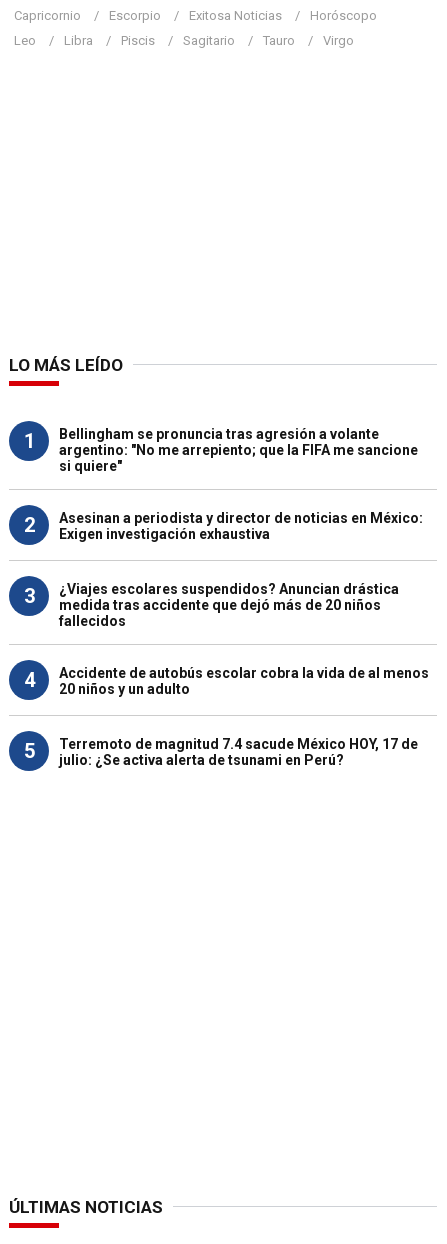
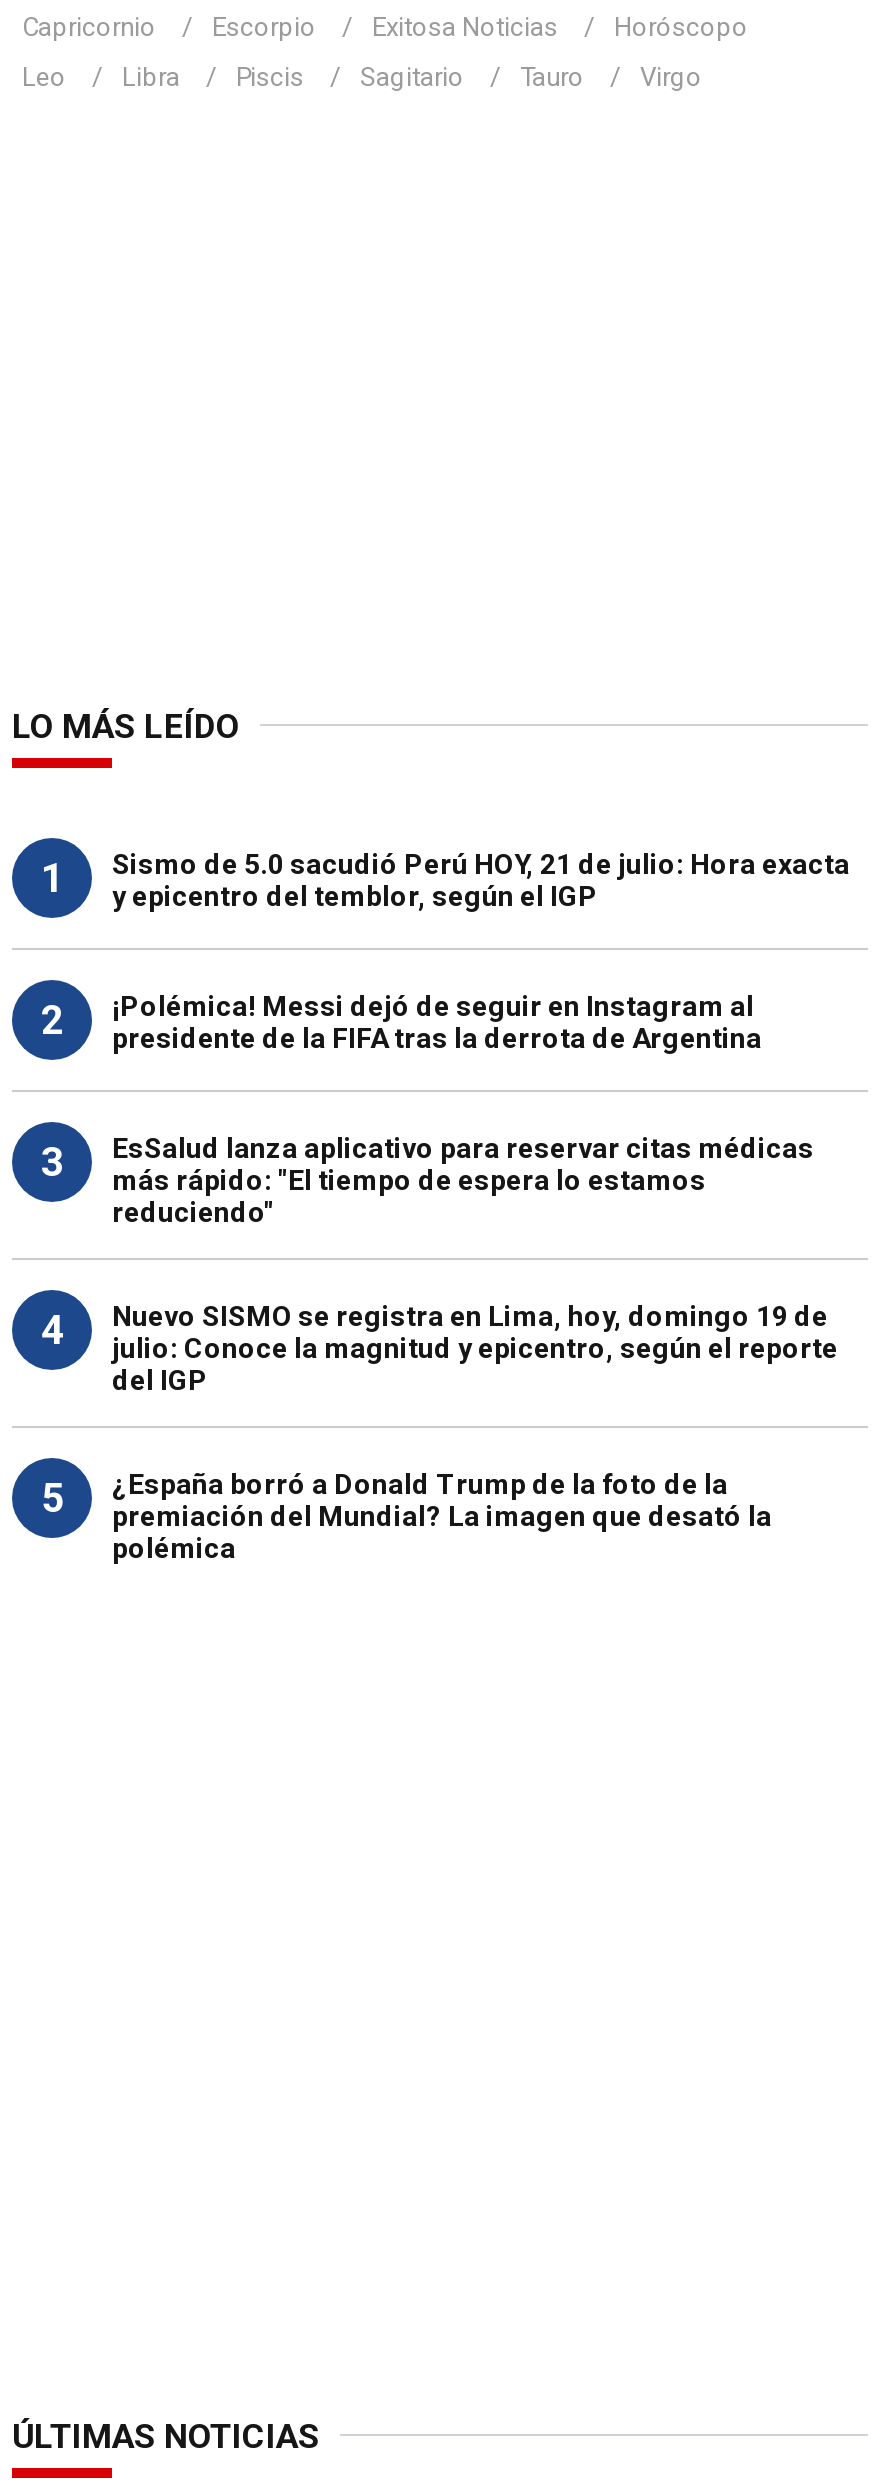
- Bellingham se pronuncia tras agresión a volante
- argentino: "No me arrepiento; que la FIFA me sancione
- si quiere"
+ Sismo de 5.0 sacudió Perú HOY, 21 de julio: Hora exacta
+ y epicentro del temblor, según el IGP

- Asesinan a periodista y director de noticias en México:
- Exigen investigación exhaustiva
+ ¡Polémica! Messi dejó de seguir en Instagram al
+ presidente de la FIFA tras la derrota de Argentina

- ¿Viajes escolares suspendidos? Anuncian drástica
- medida tras accidente que dejó más de 20 niños
- fallecidos
+ EsSalud lanza aplicativo para reservar citas médicas
+ más rápido: "El tiempo de espera lo estamos
+ reduciendo"

- Accidente de autobús escolar cobra la vida de al menos
- 20 niños y un adulto
+ Nuevo SISMO se registra en Lima, hoy, domingo 19 de
+ julio: Conoce la magnitud y epicentro, según el reporte
+ del IGP

- Terremoto de magnitud 7.4 sacude México HOY, 17 de
- julio: ¿Se activa alerta de tsunami en Perú?
+ ¿España borró a Donald Trump de la foto de la
+ premiación del Mundial? La imagen que desató la
+ polémica
